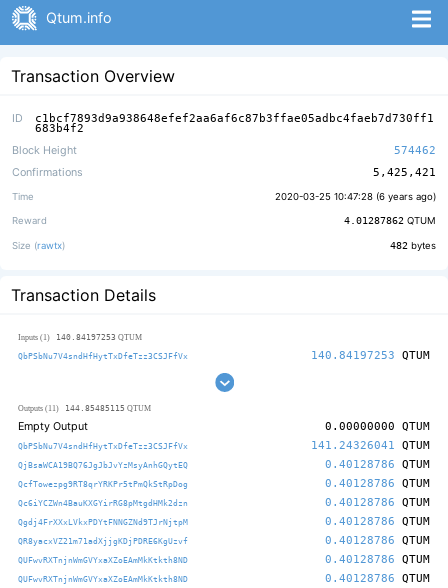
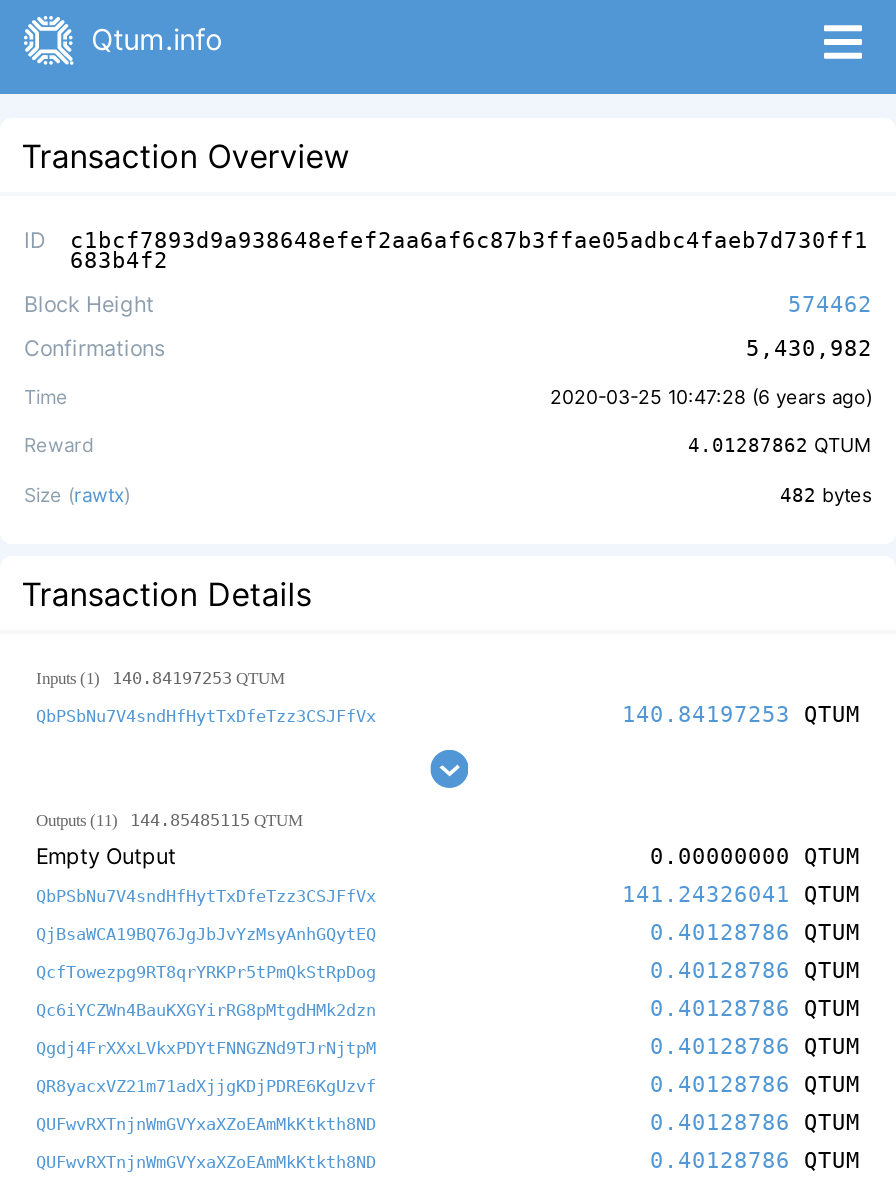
- 5,425,421
+ 5,430,982
